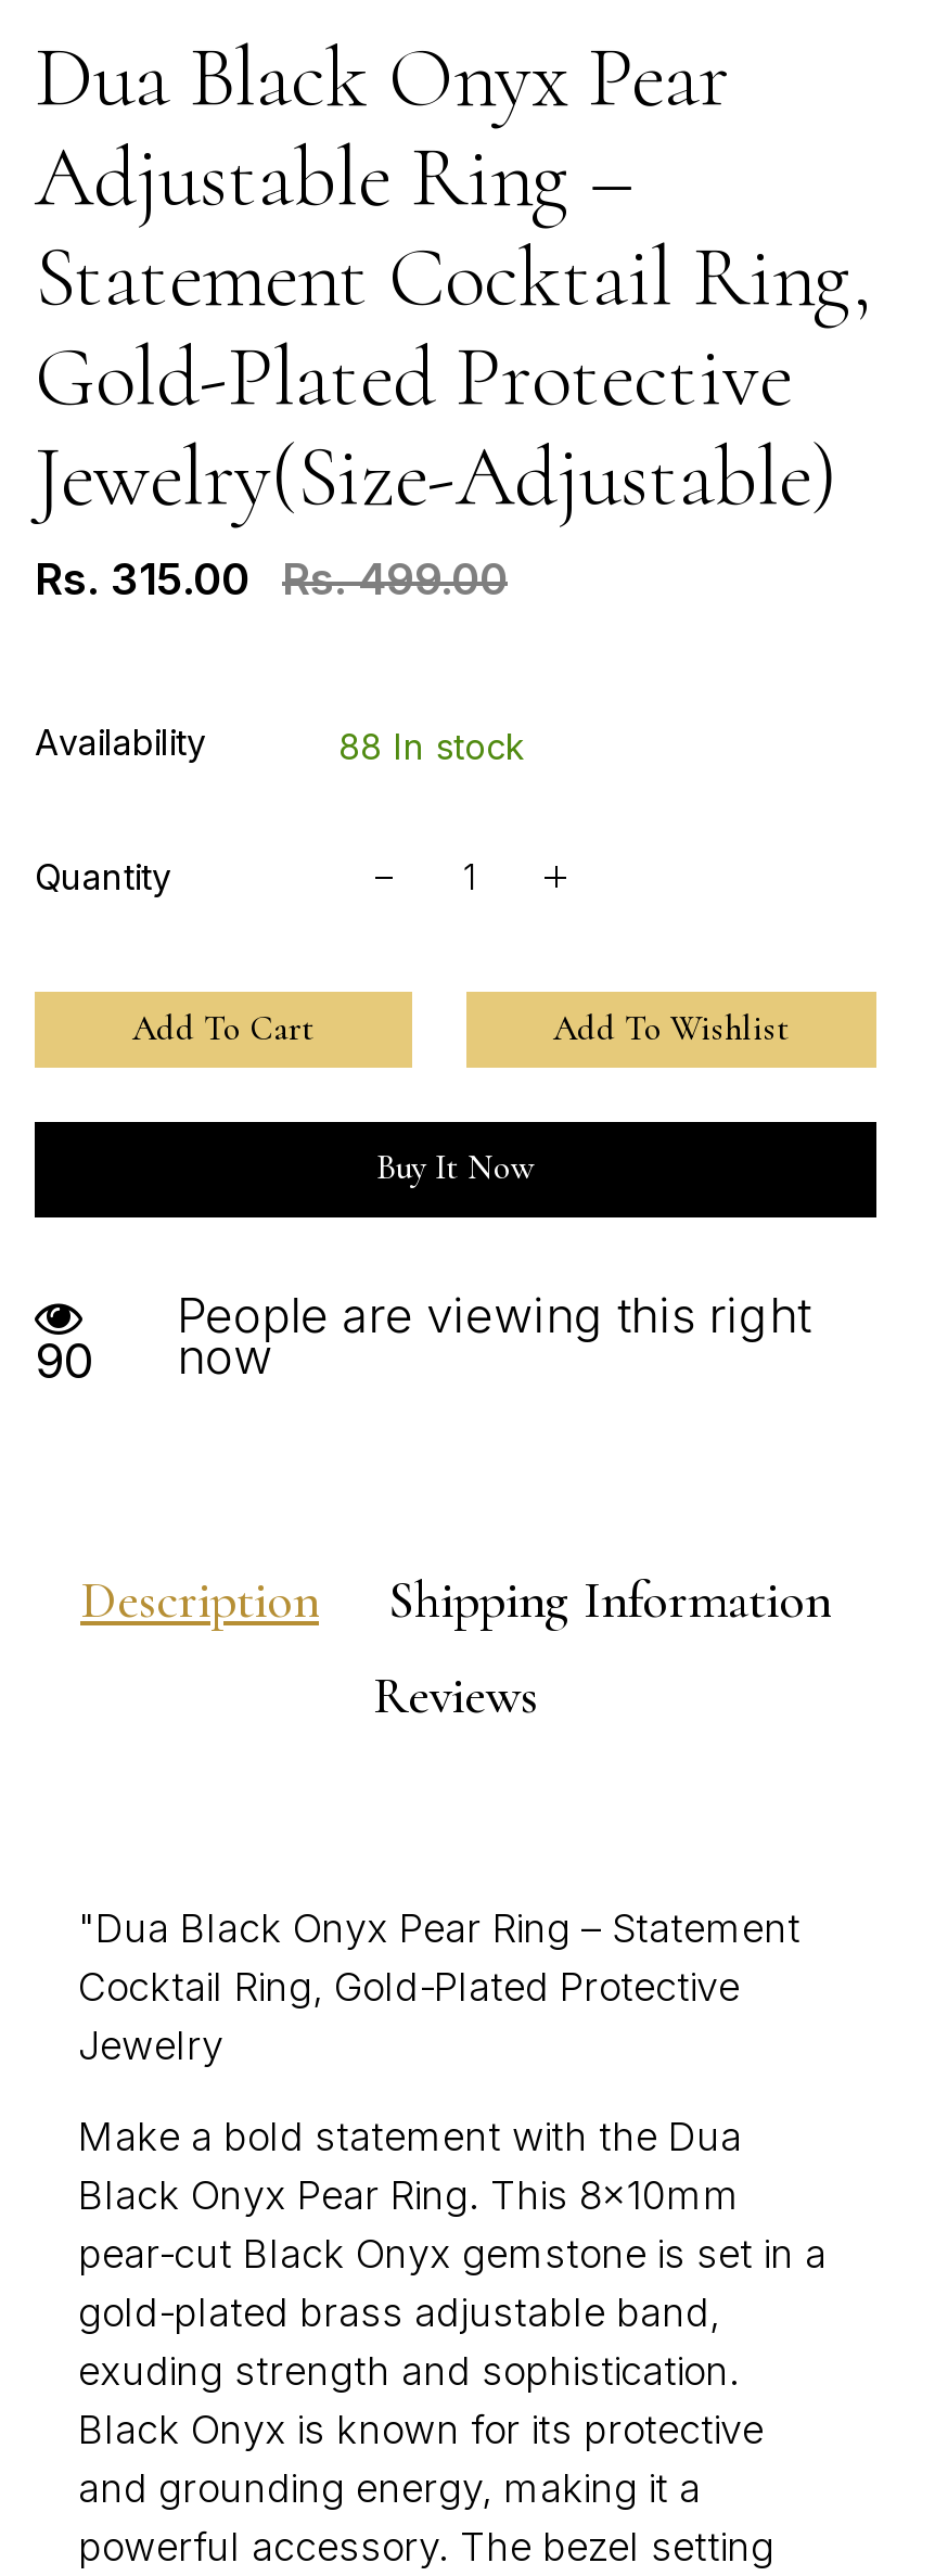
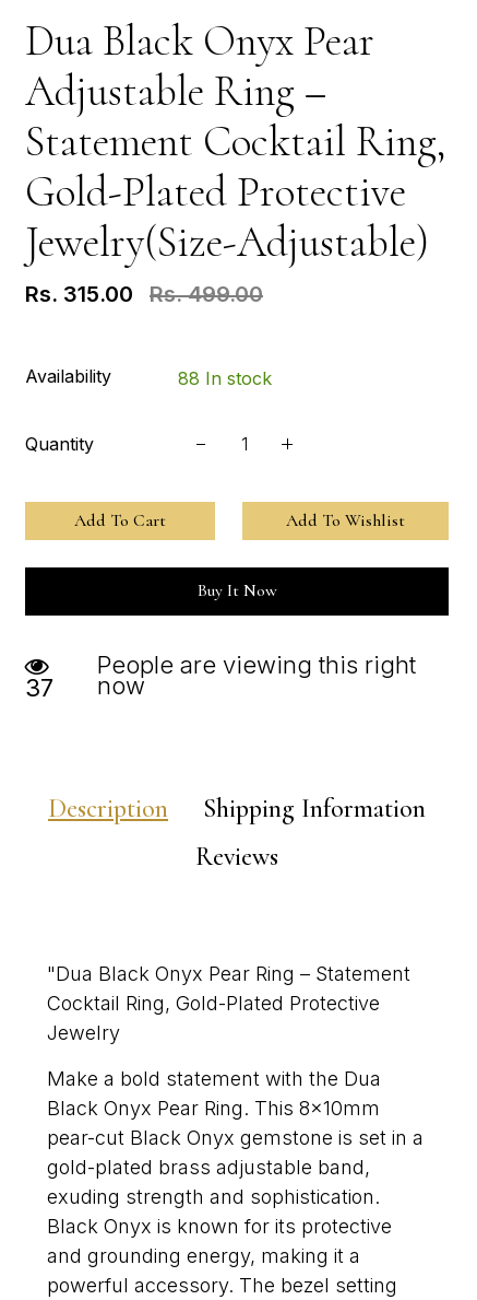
- 90 now
+ 37 now
